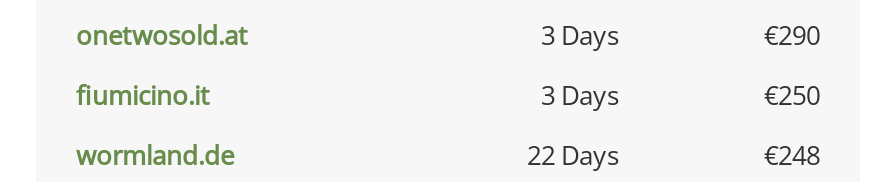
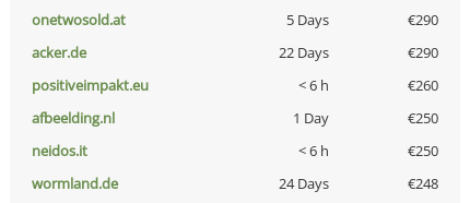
- 3 Days
+ 5 Days

- fiumicino.it
- 3 Days
+ acker.de
+ 22 Days
+ €290
+ positiveimpakt.eu
+ < 6 h
+ €260
+ afbeelding.nl
+ 1 Day
+ €250
+ neidos.it
+ < 6 h

- 22 Days
+ 24 Days
